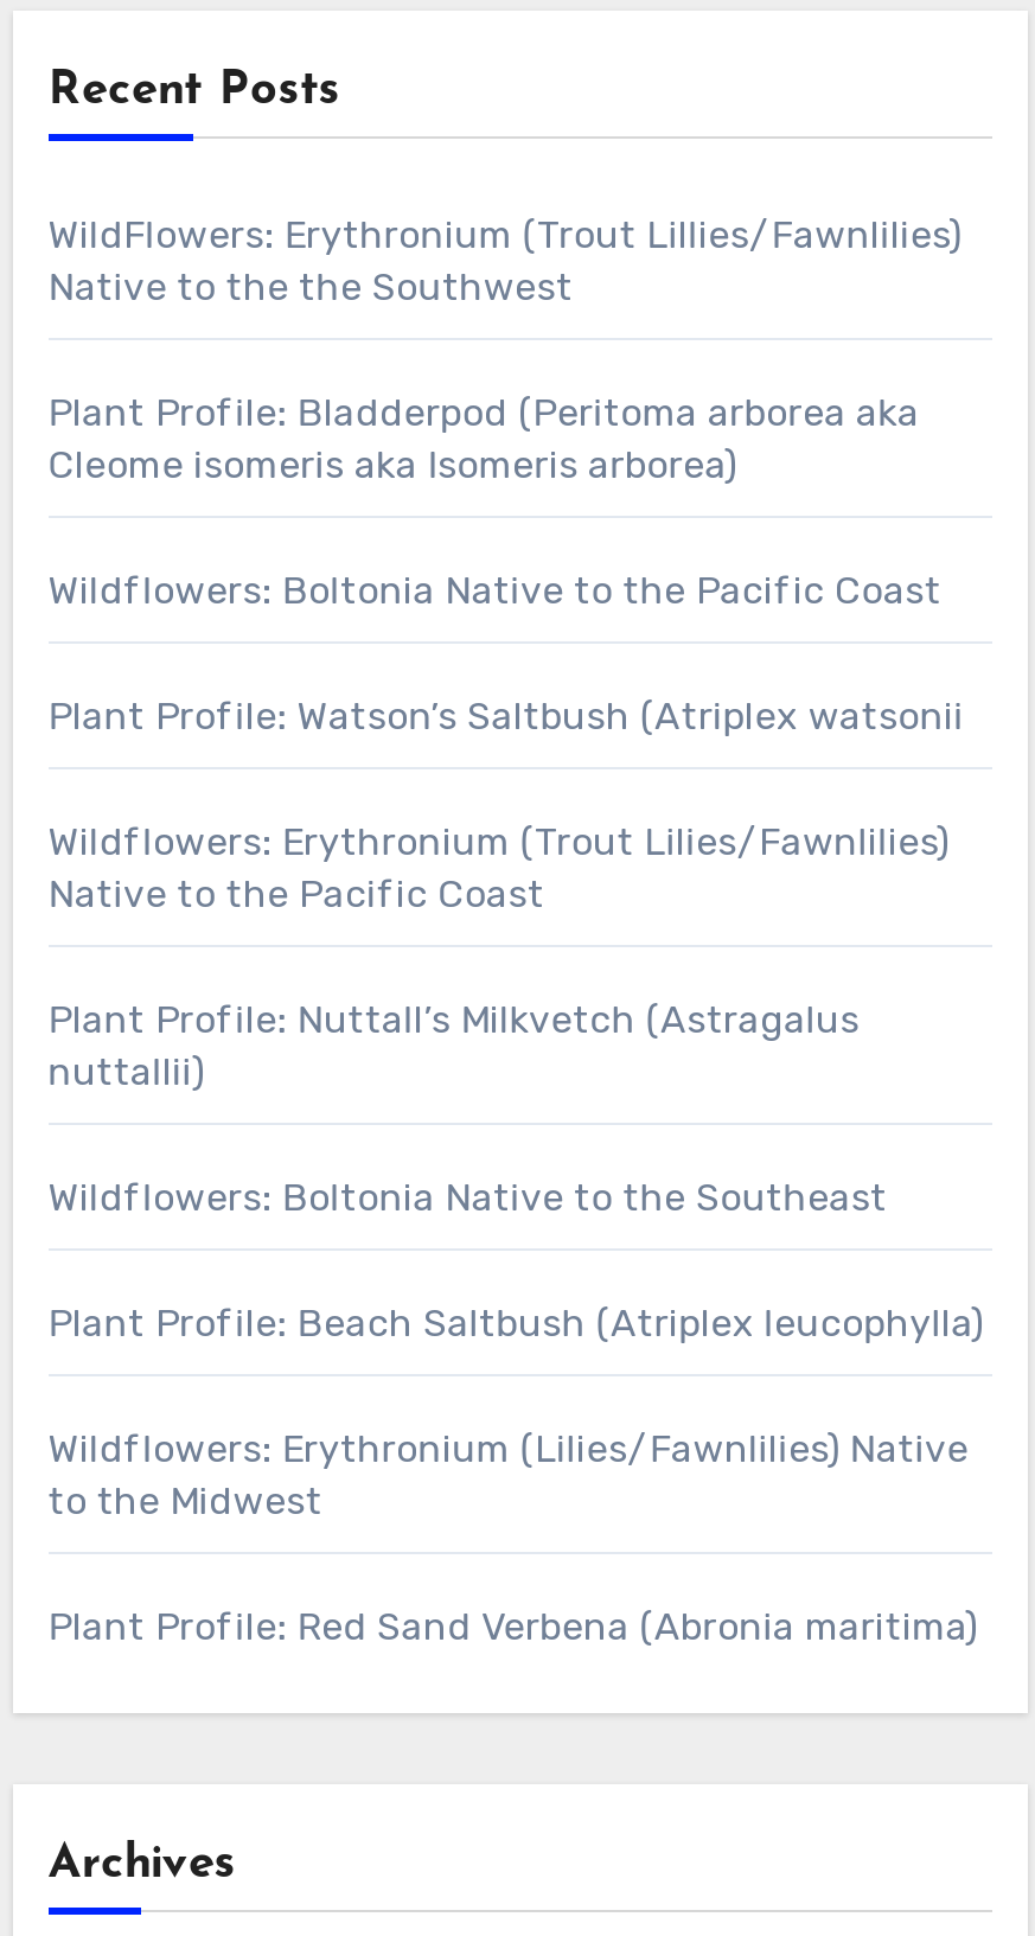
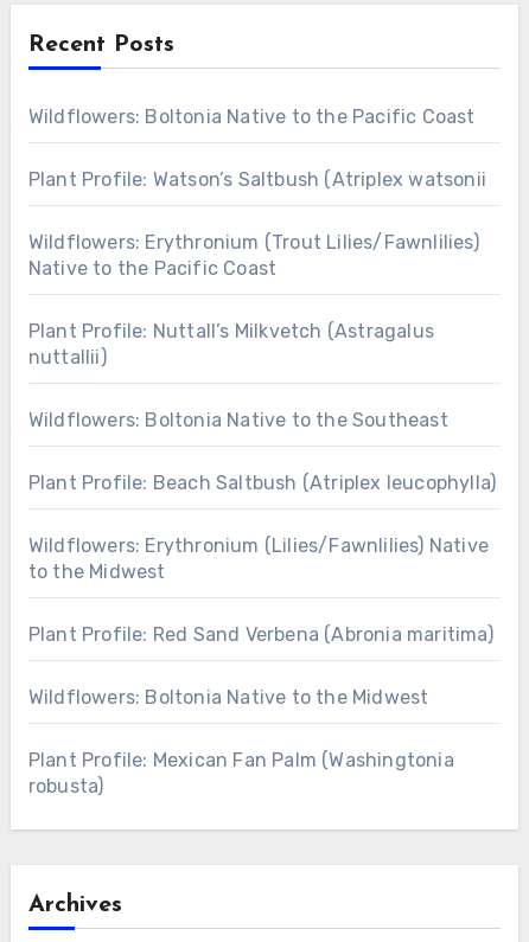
- WildFlowers: Erythronium (Trout Lillies/Fawnlilies)
- Native to the the Southwest
- Plant Profile: Bladderpod (Peritoma arborea aka
- Cleome isomeris aka Isomeris arborea)

moved up: Wildflowers: Boltonia Native to the Pacific Coast | Plant Profile: Watson’s Saltbush (Atriplex watsonii | Wildflowers: Erythronium (Trout Lilies/Fawnlilies) | ... | to the Midwest | Plant Profile: Red Sand Verbena (Abronia maritima)

+ Wildflowers: Boltonia Native to the Midwest
+ Plant Profile: Mexican Fan Palm (Washingtonia
+ robusta)
